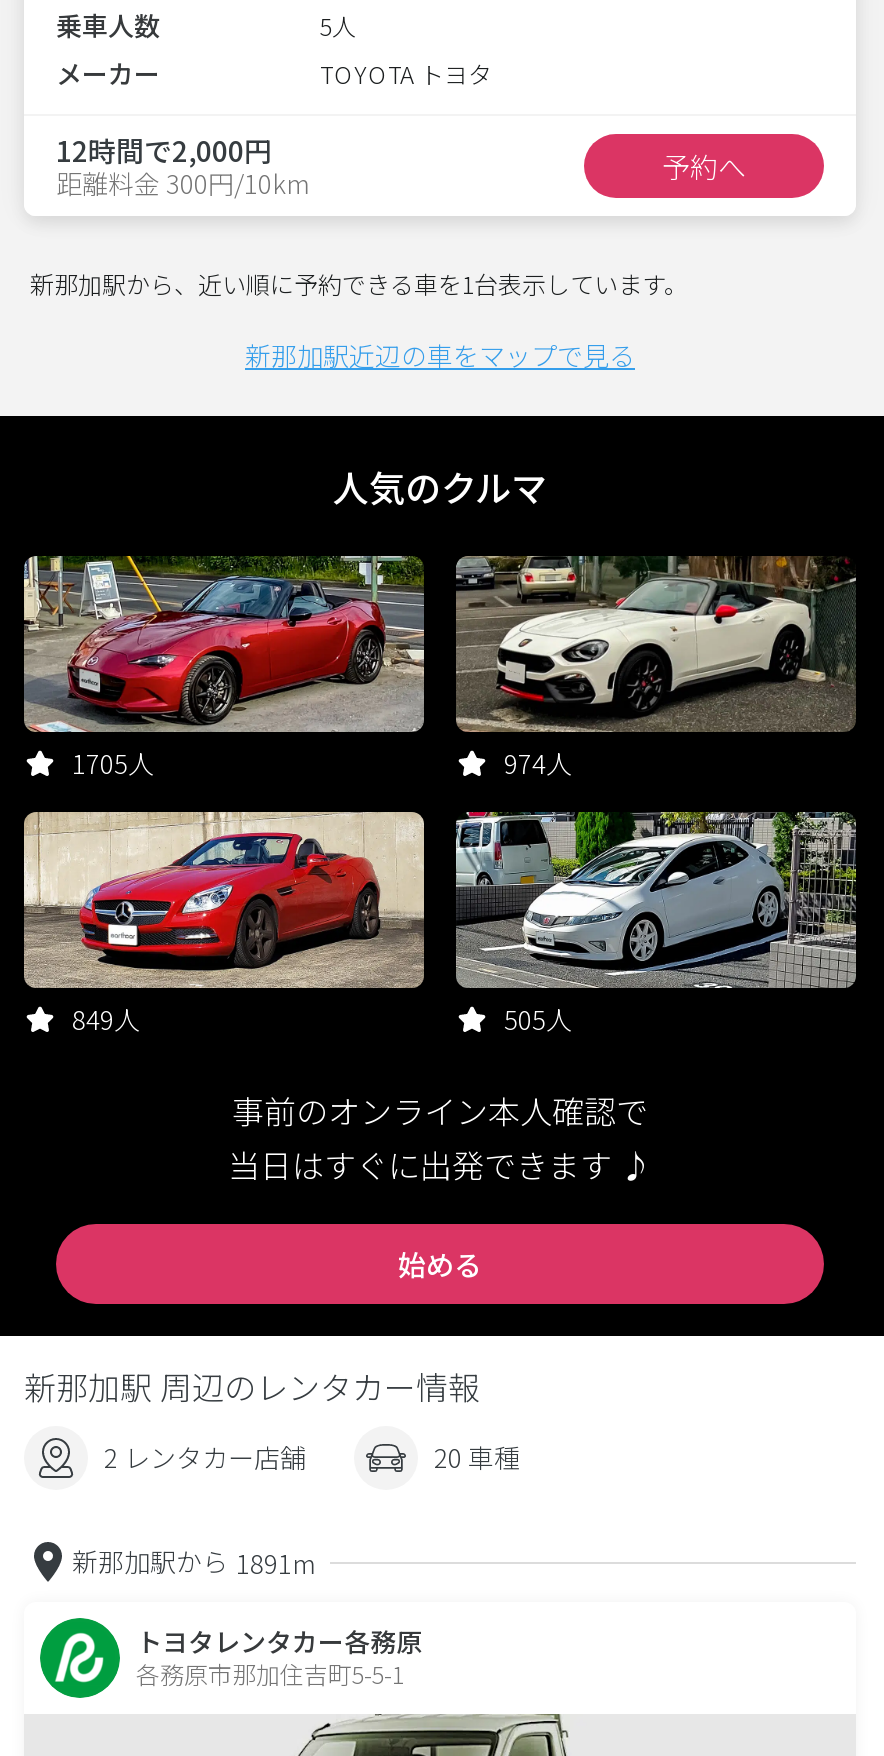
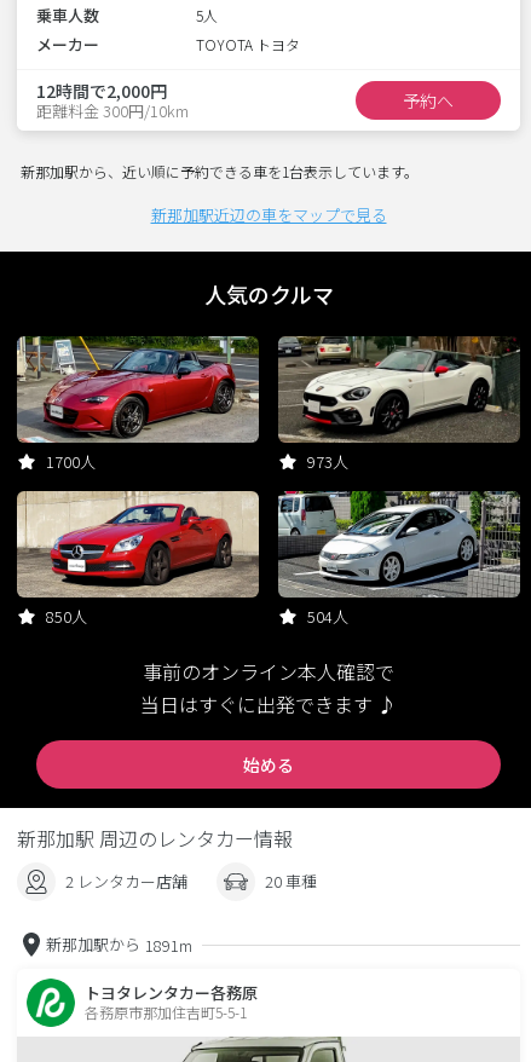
- 1705人
+ 1700人

- 974人
+ 973人

- 849人
+ 850人

- 505人
+ 504人
